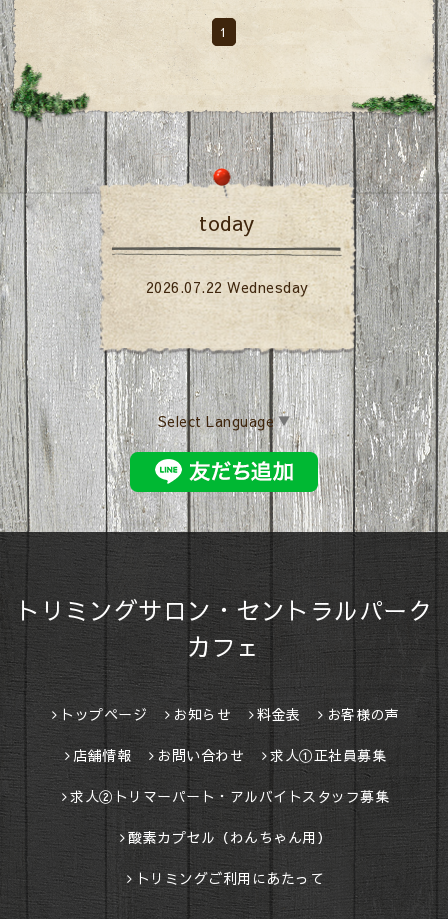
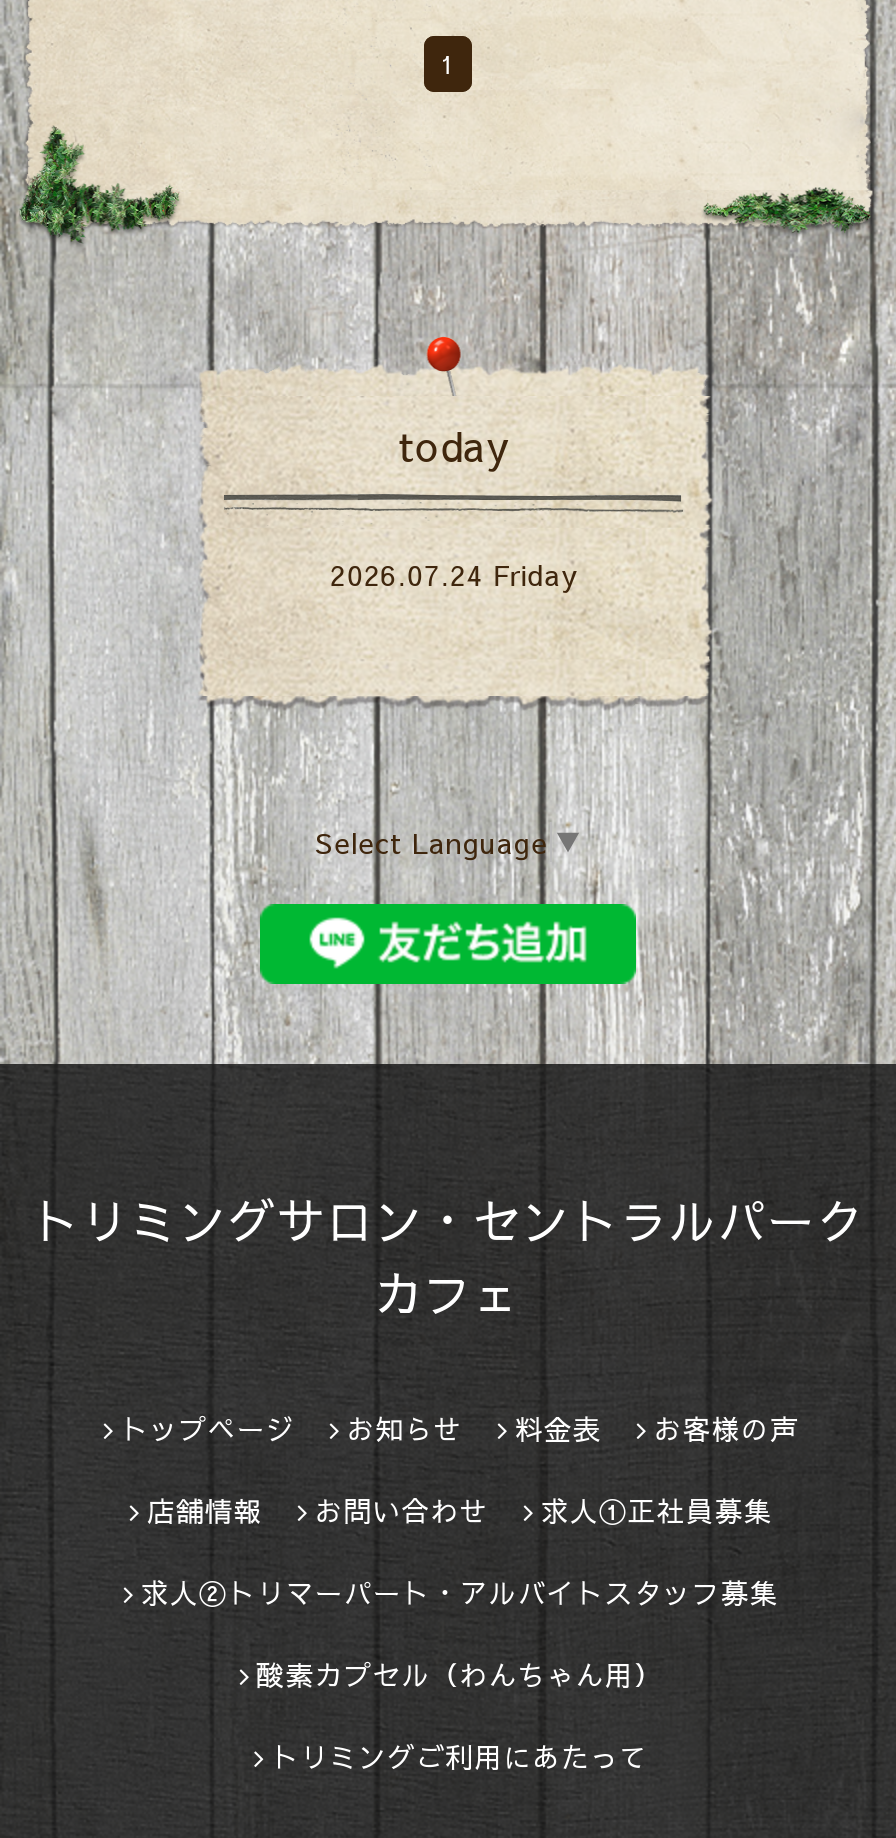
- 2026.07.22 Wednesday
+ 2026.07.24 Friday
